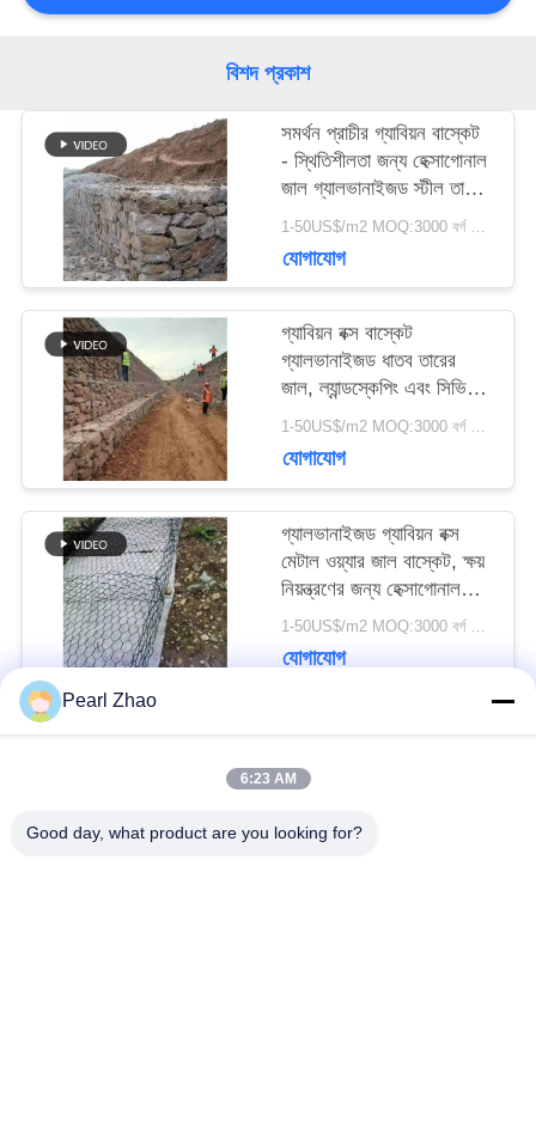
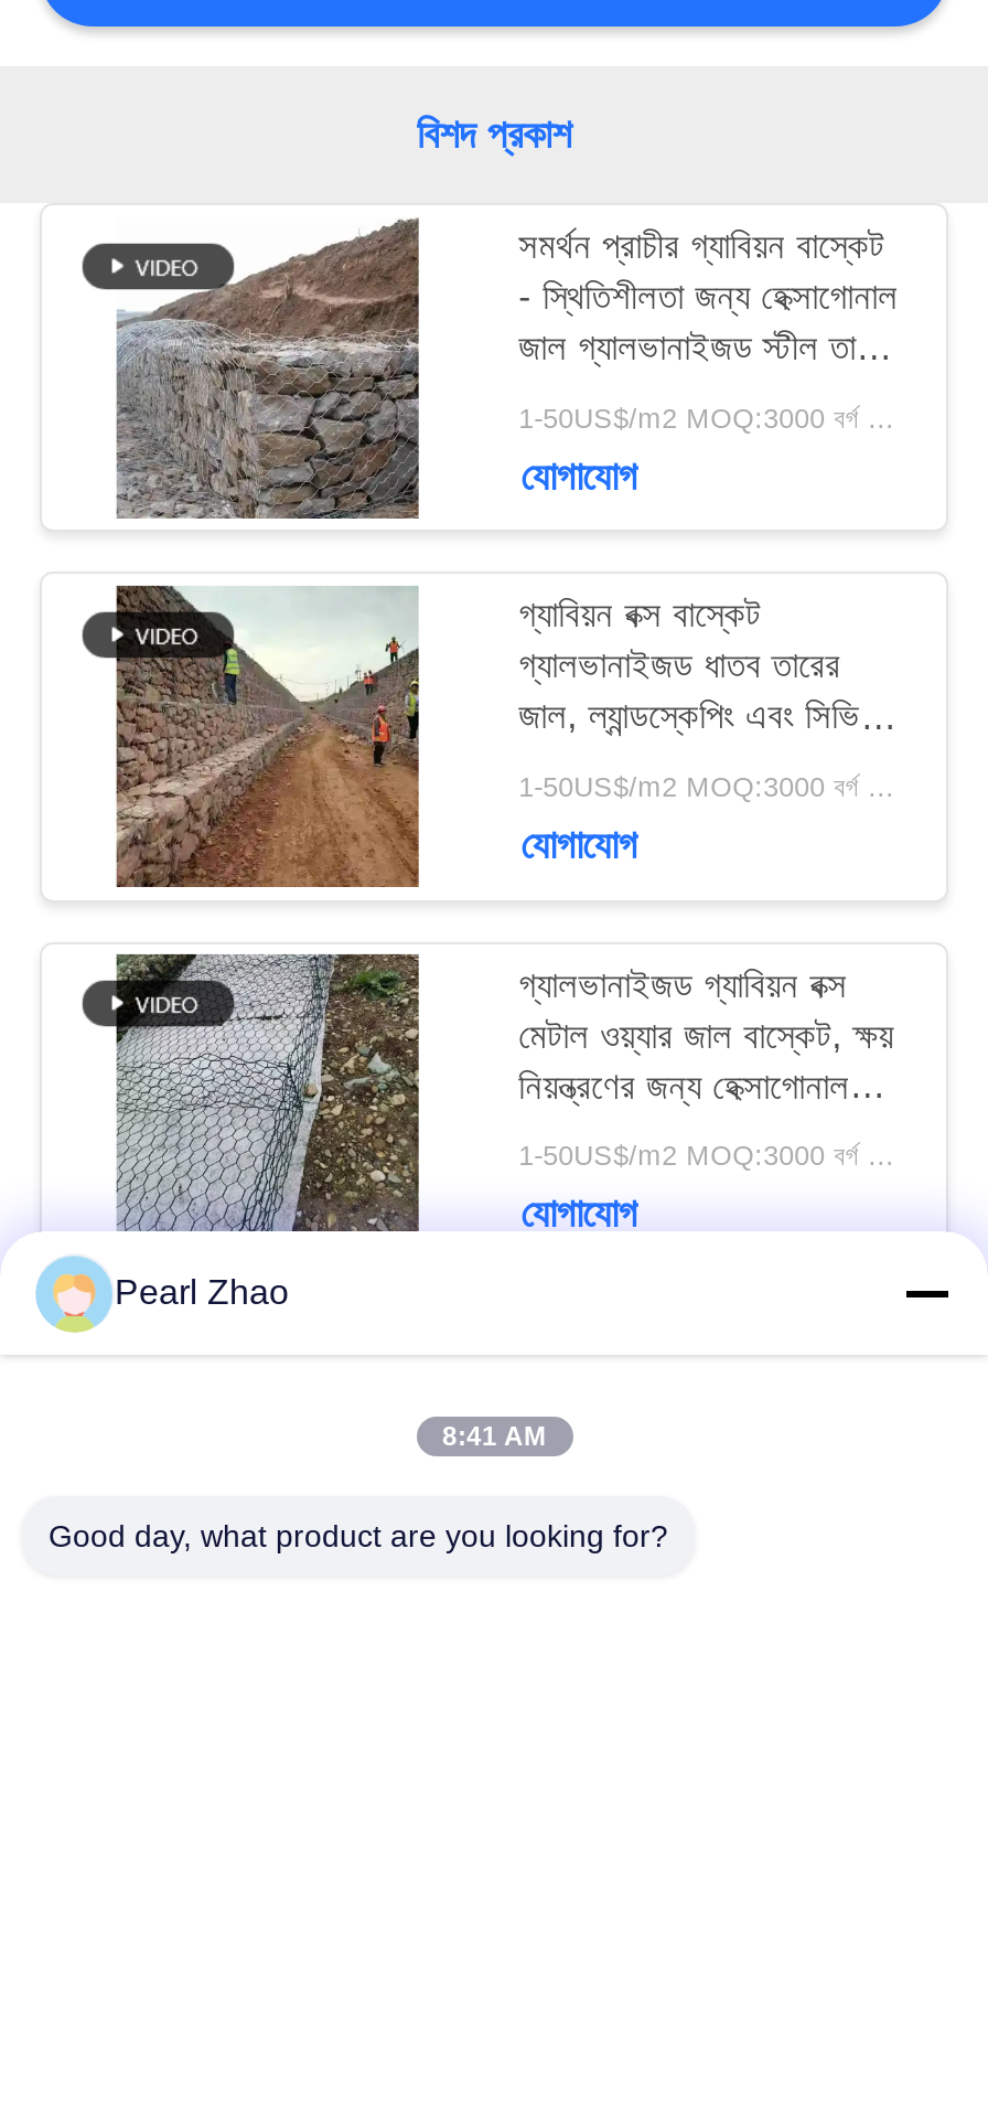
- 6:23 AM
+ 8:41 AM
